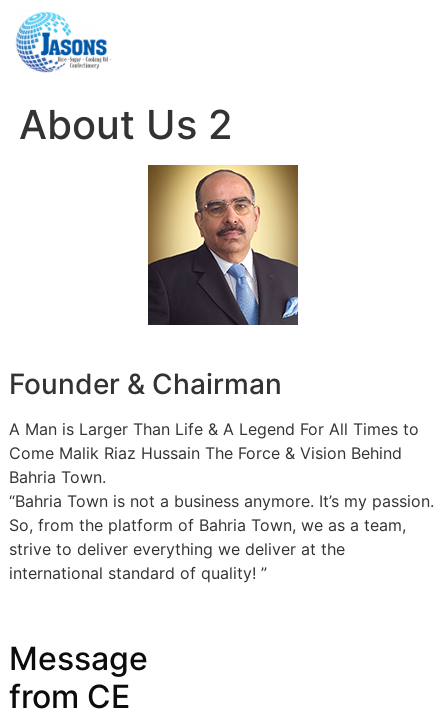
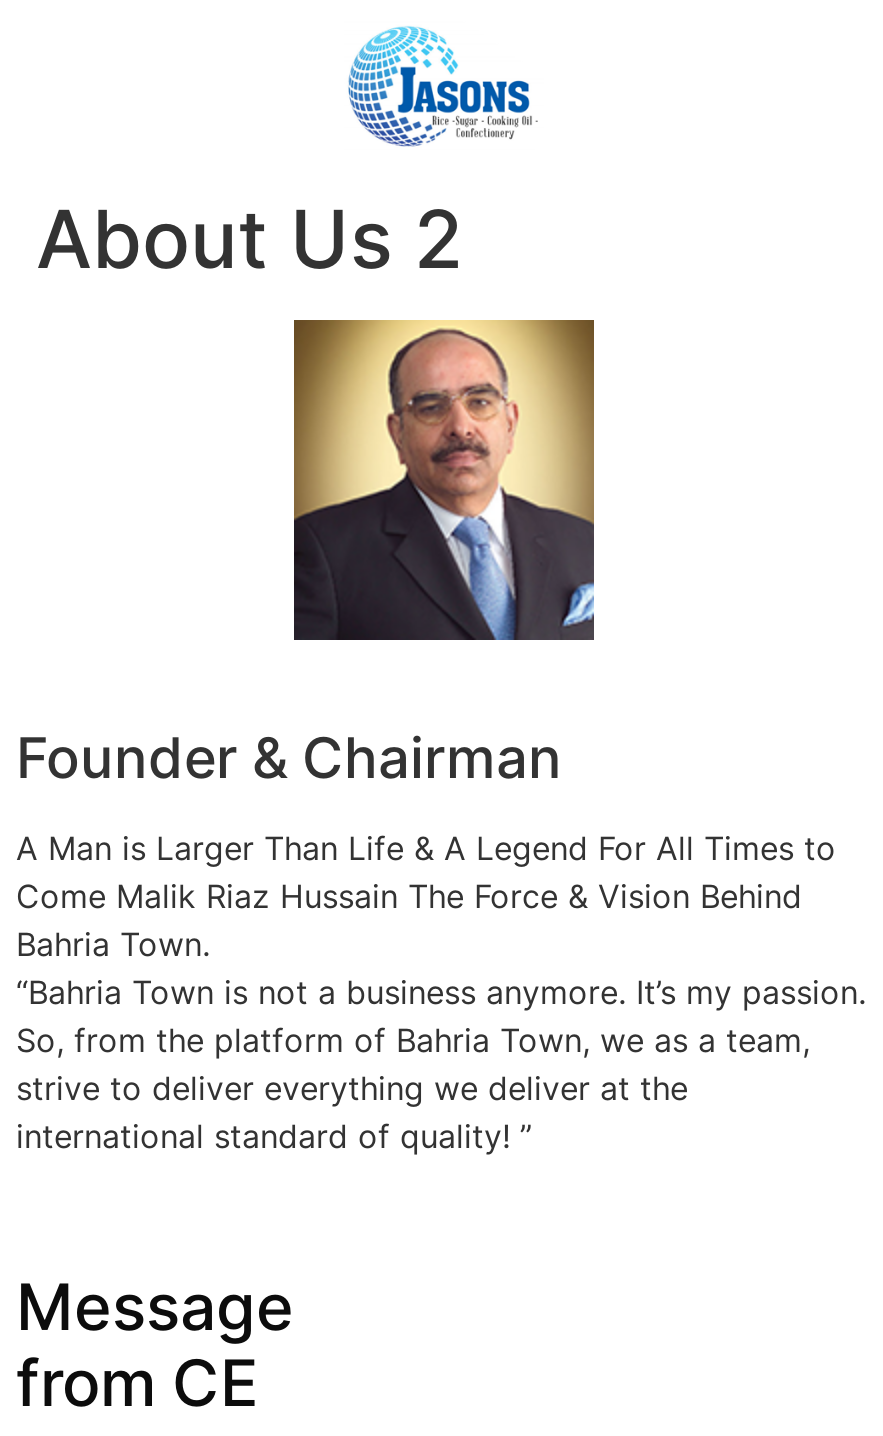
+ [image]

- [image]
